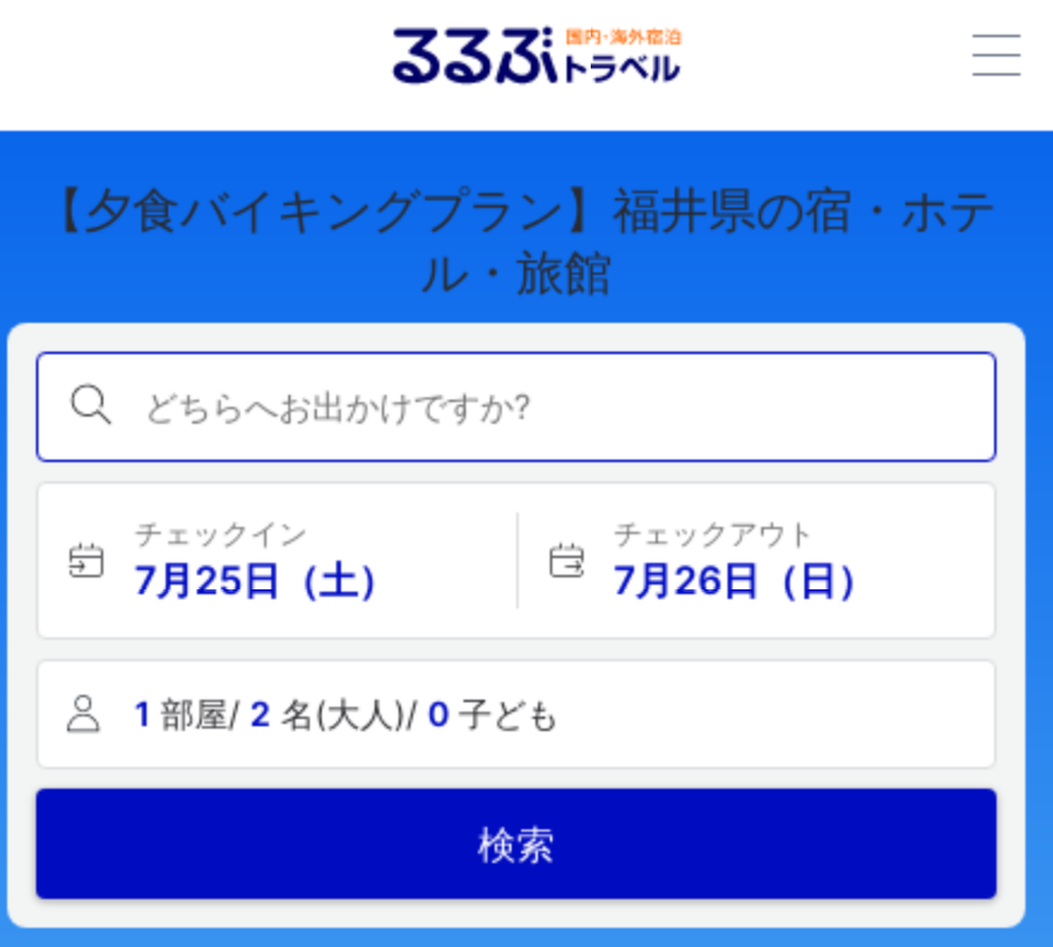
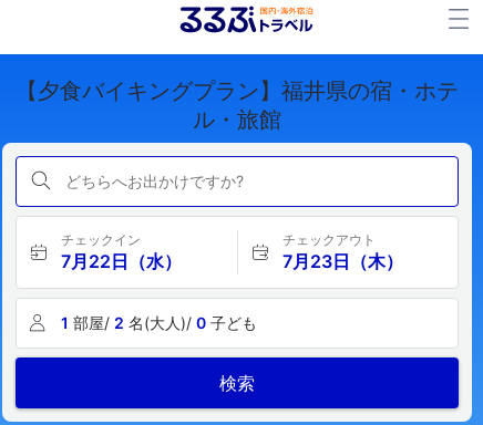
- 7月25日（土）
+ 7月22日（水）

- 7月26日（日）
+ 7月23日（木）
